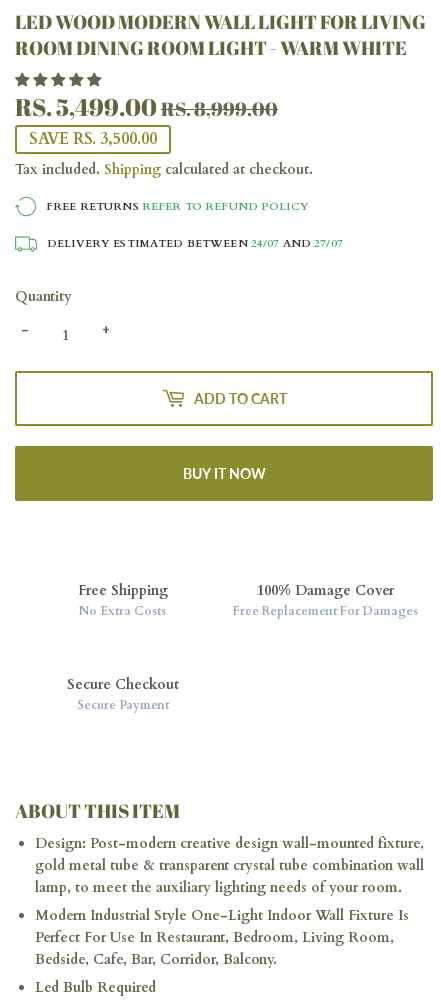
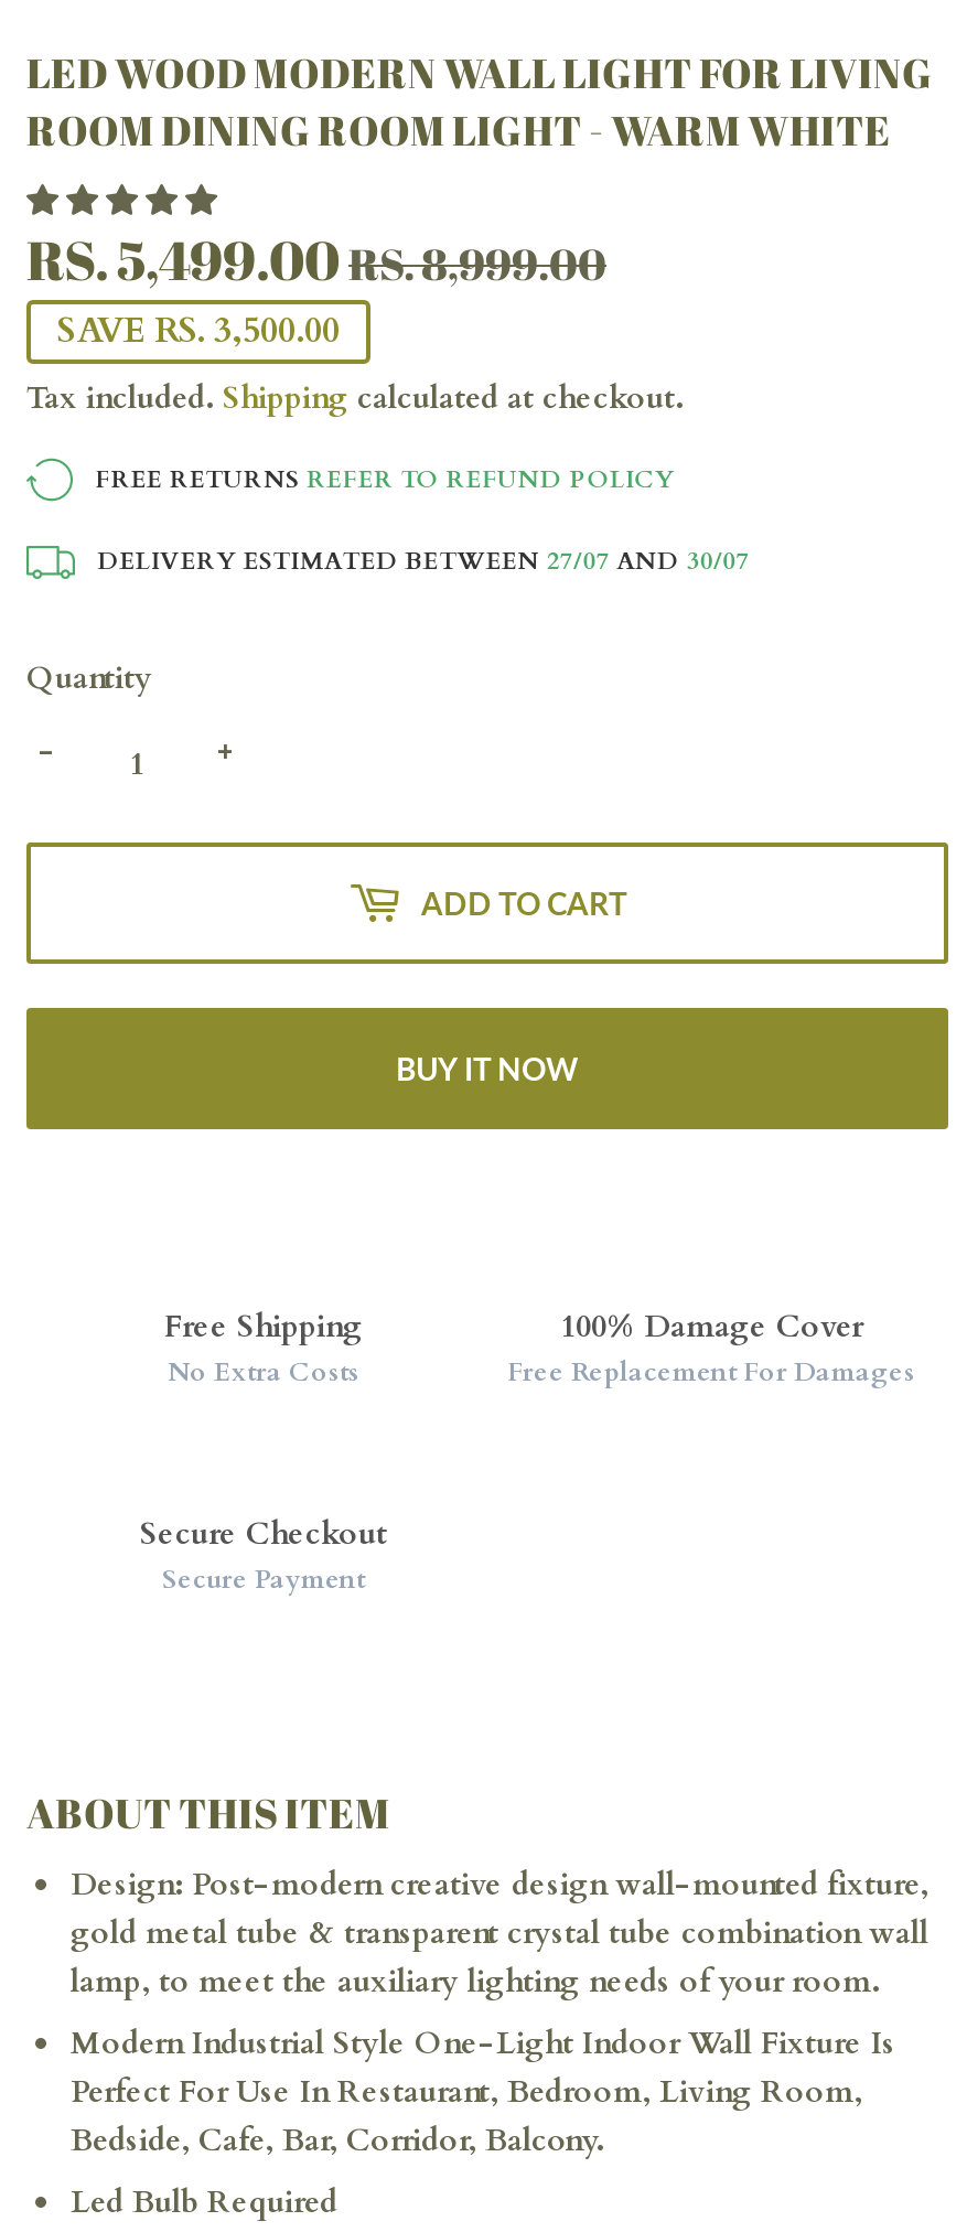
- DELIVERY ESTIMATED BETWEEN 24/07 AND 27/07
+ DELIVERY ESTIMATED BETWEEN 27/07 AND 30/07
